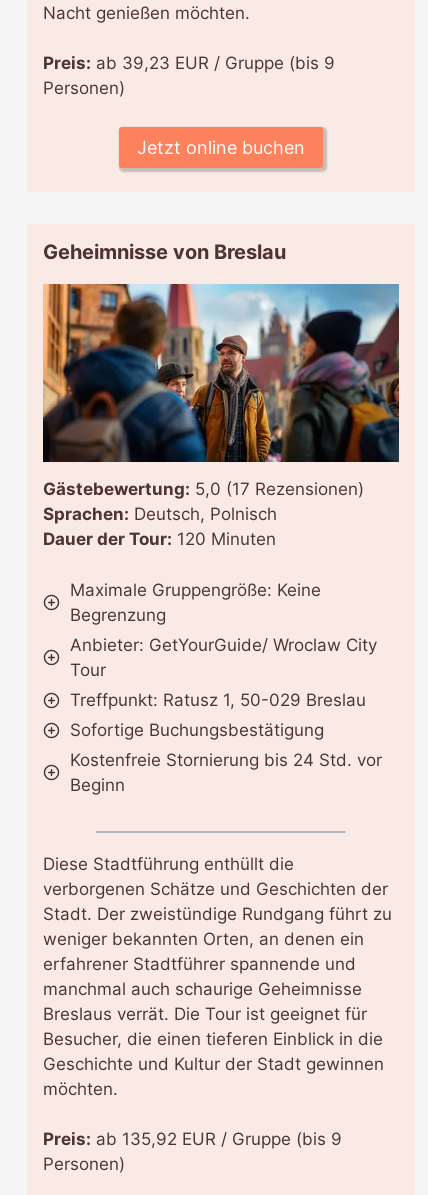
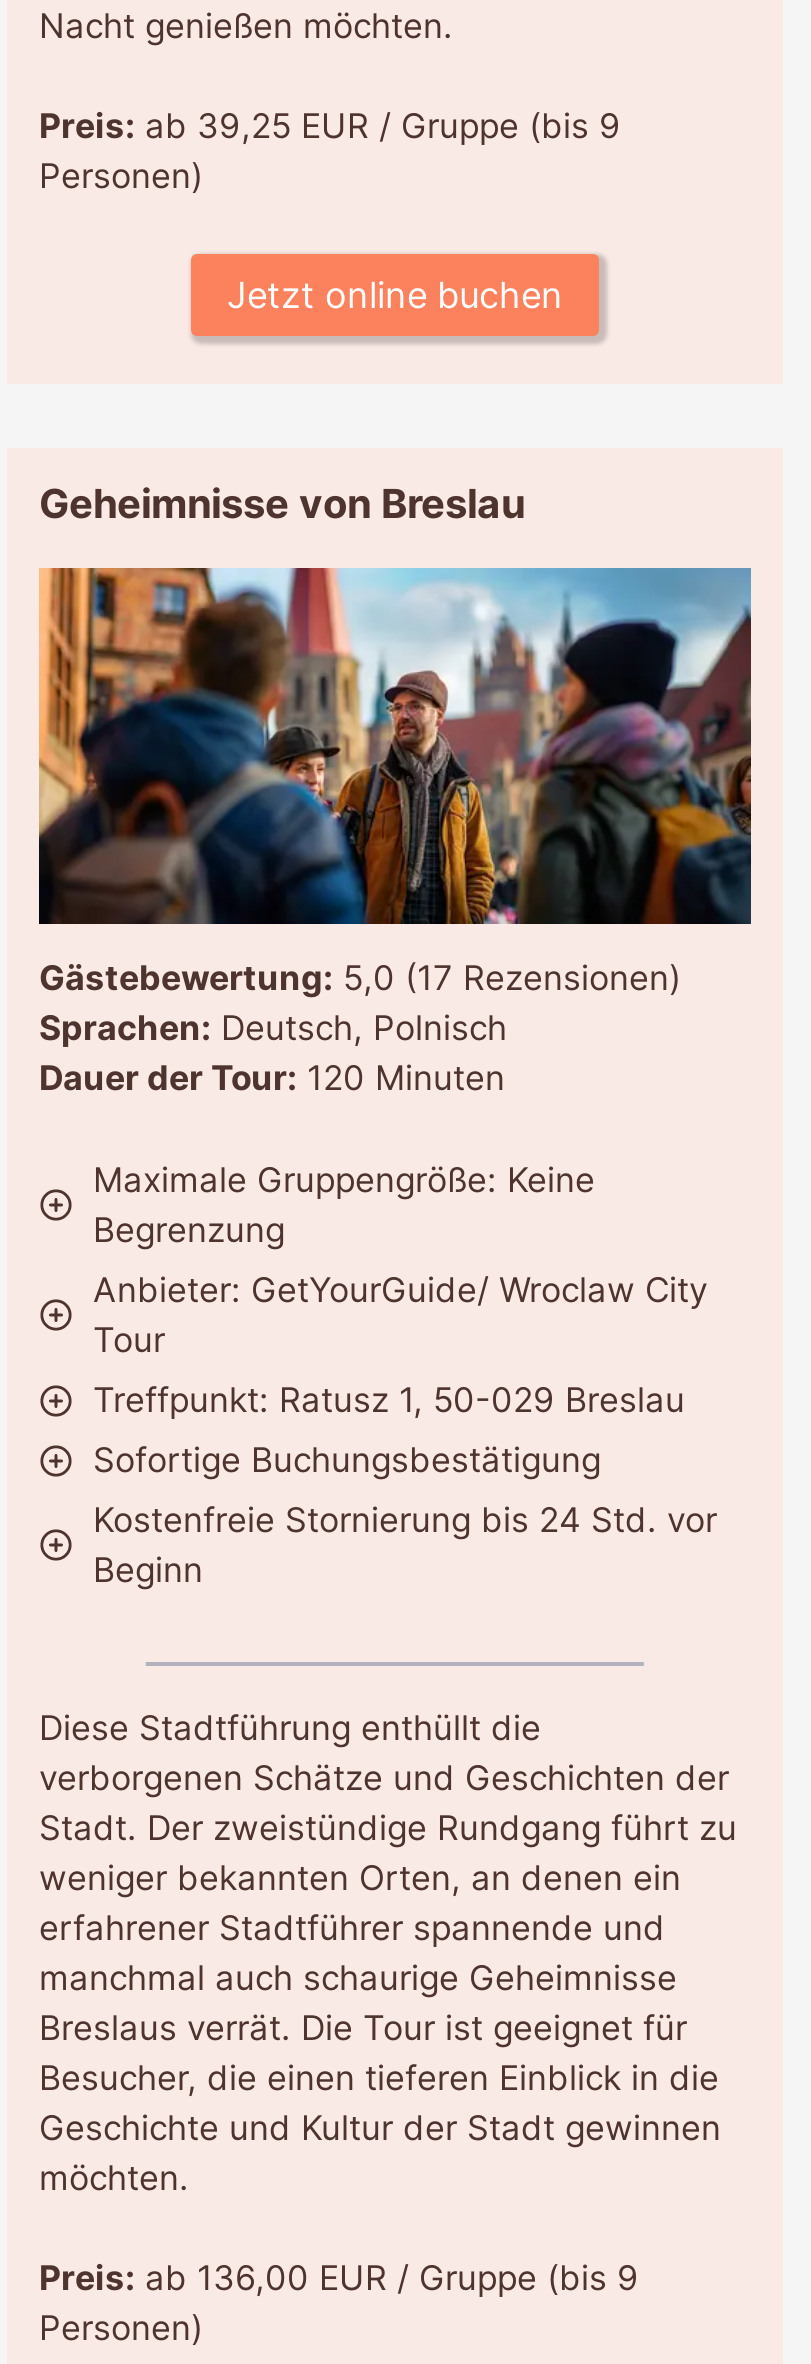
- Preis: ab 39,23 EUR / Gruppe (bis 9
+ Preis: ab 39,25 EUR / Gruppe (bis 9

- Preis: ab 135,92 EUR / Gruppe (bis 9
+ Preis: ab 136,00 EUR / Gruppe (bis 9
